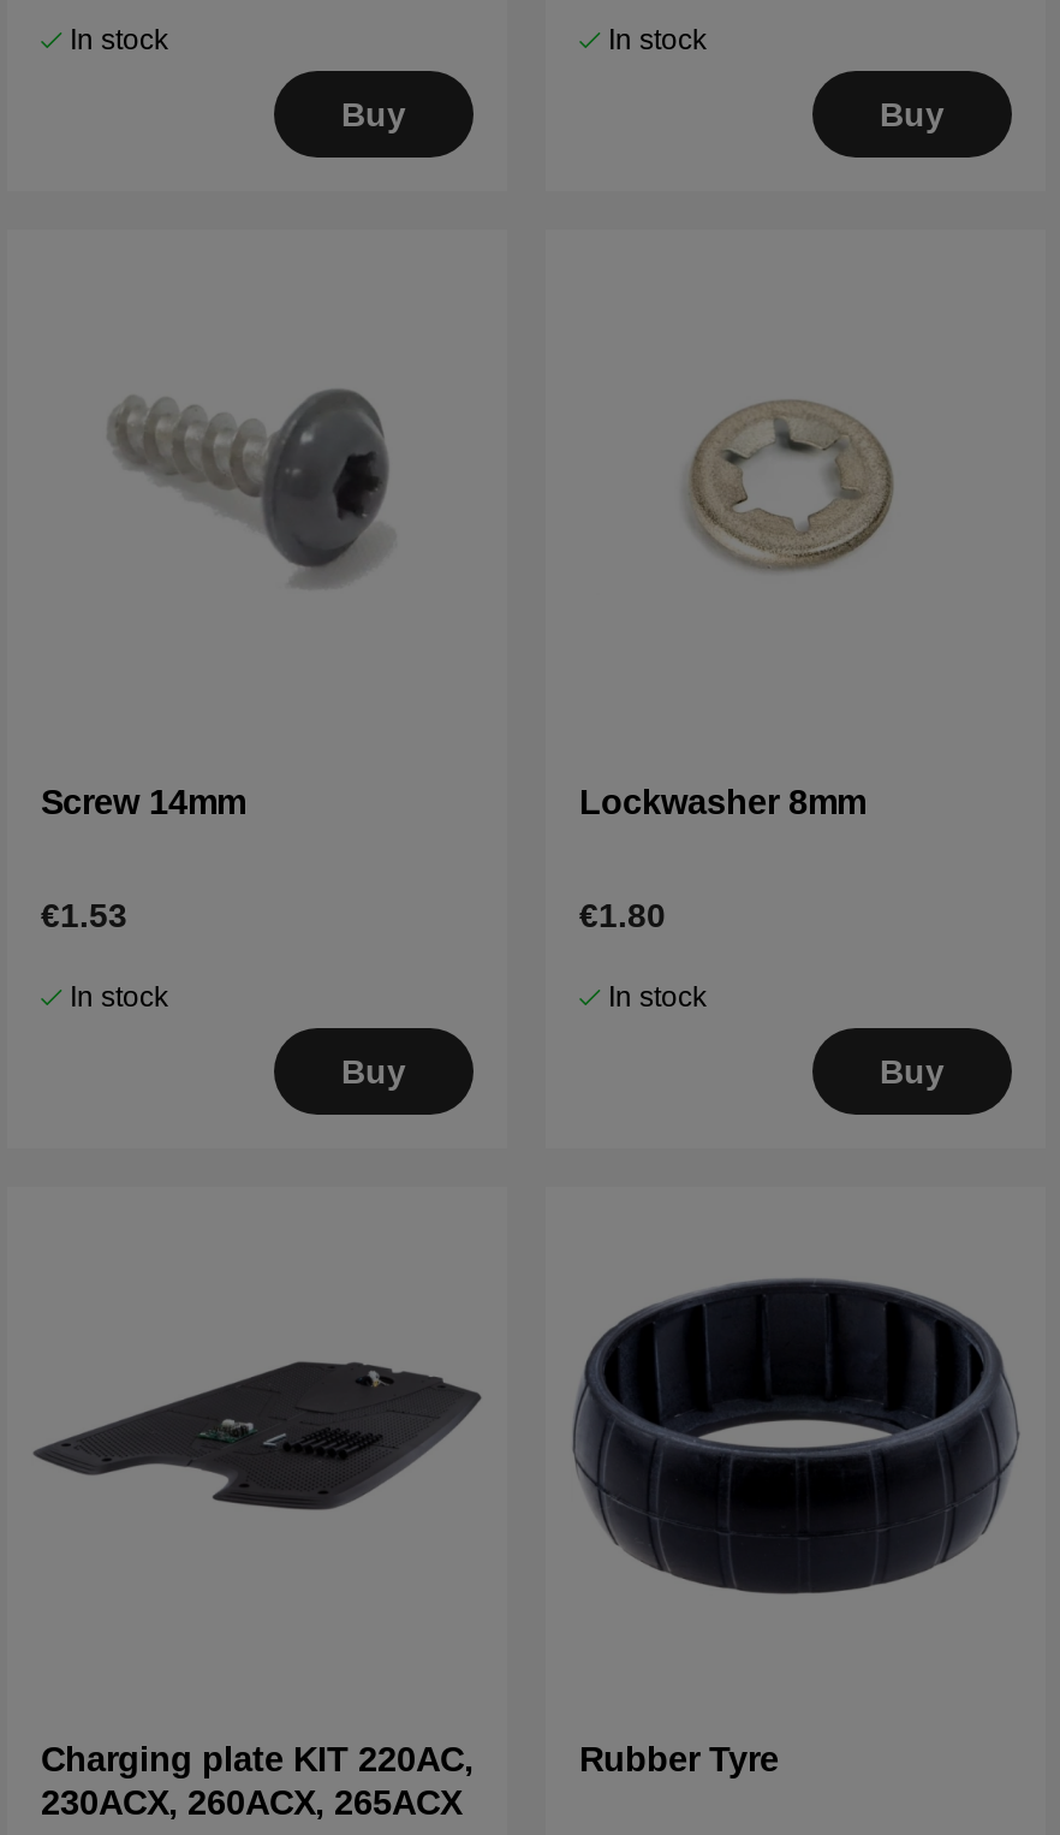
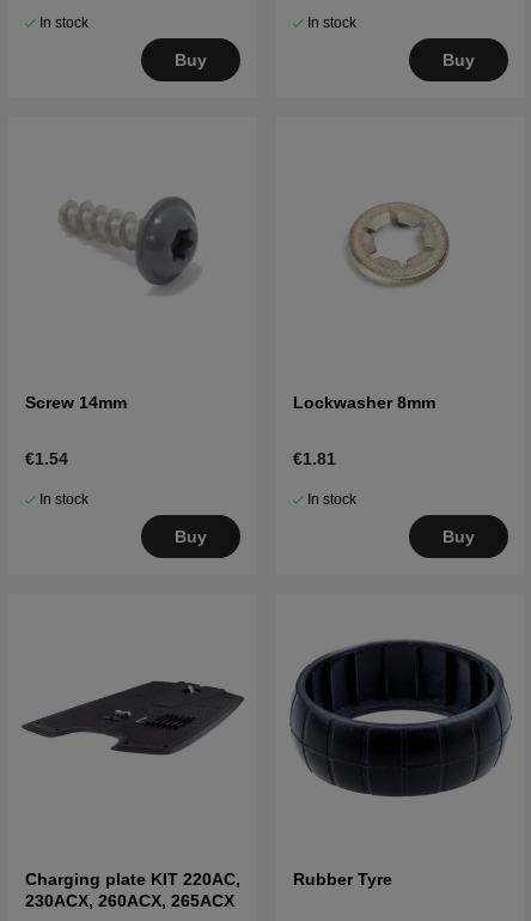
- €1.53
+ €1.54

- €1.80
+ €1.81
